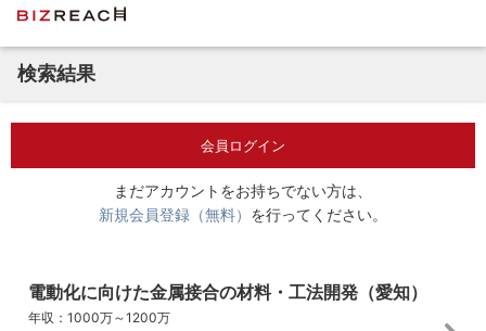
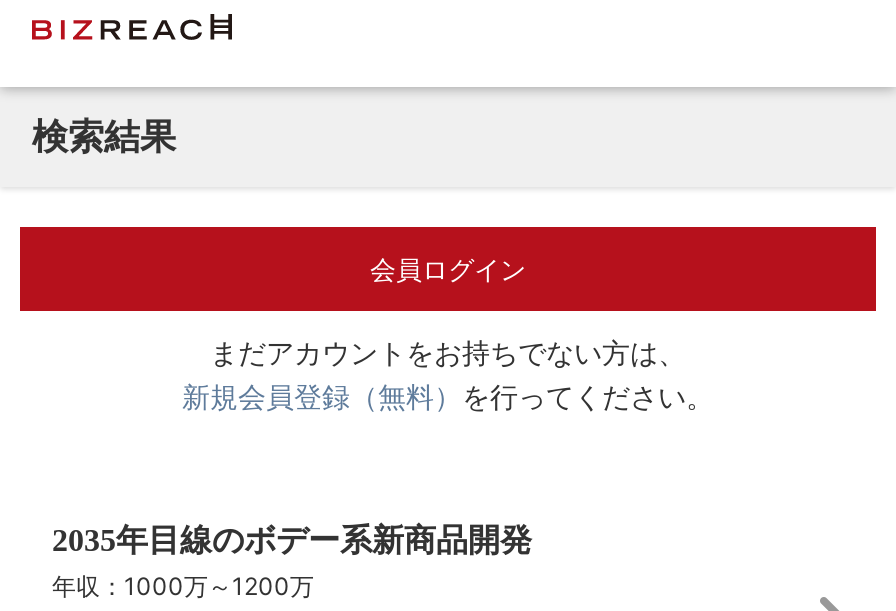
- 電動化に向けた金属接合の材料・工法開発（愛知）
+ 2035年目線のボデー系新商品開発
